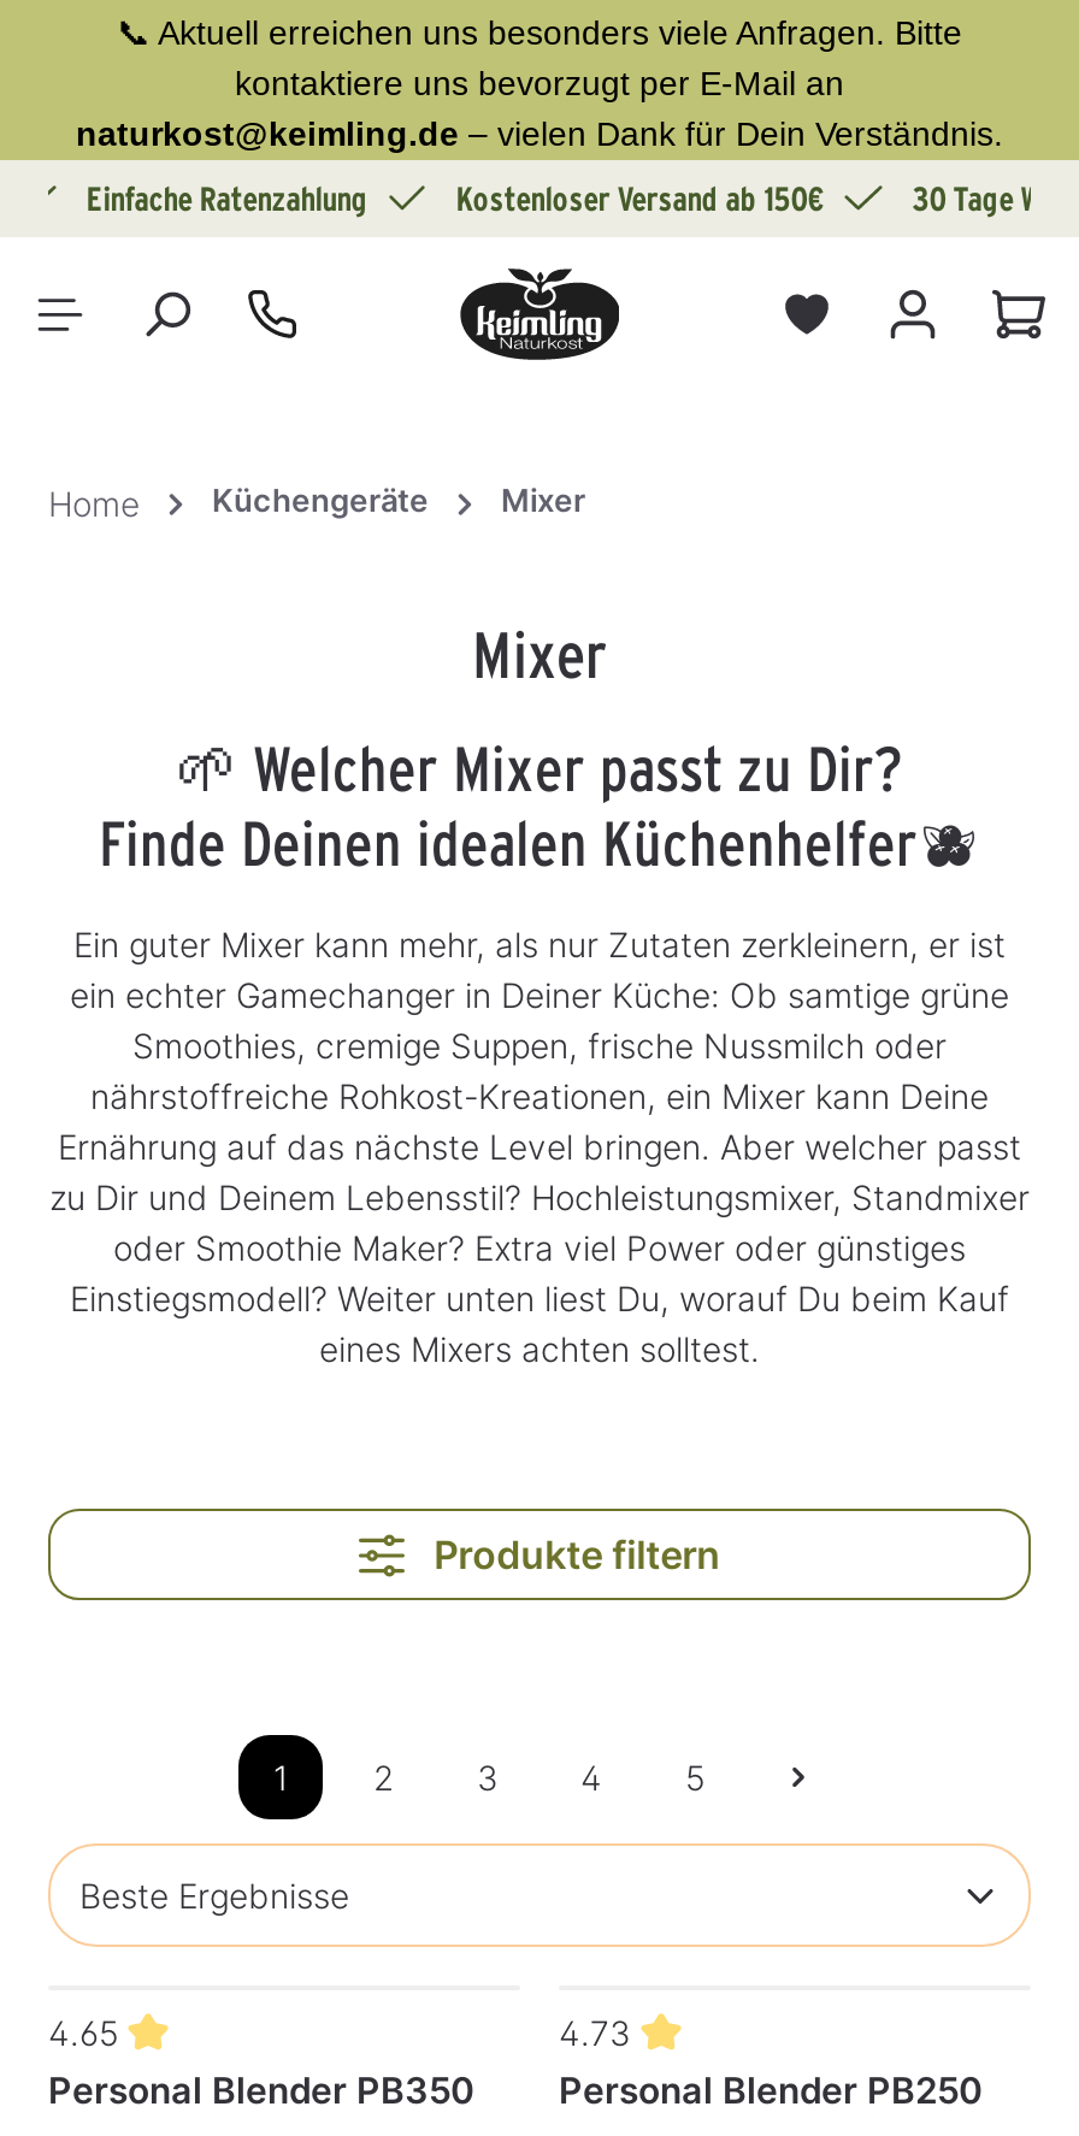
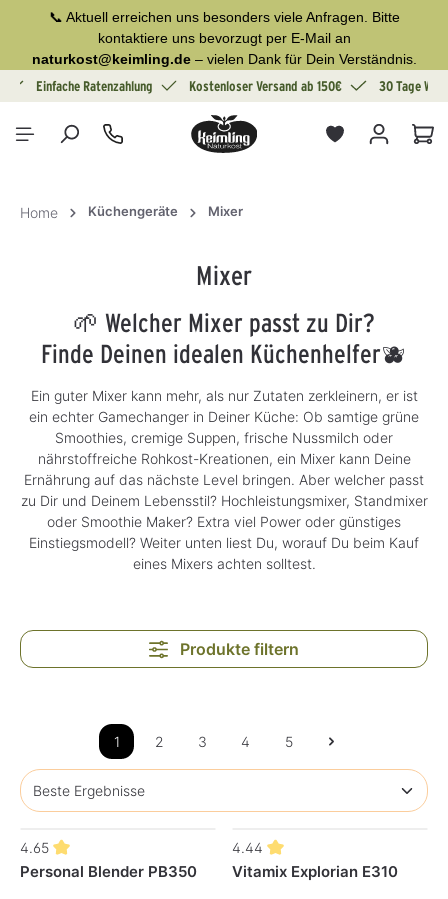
- 4.73
+ 4.44

- Personal Blender PB250
+ Vitamix Explorian E310
